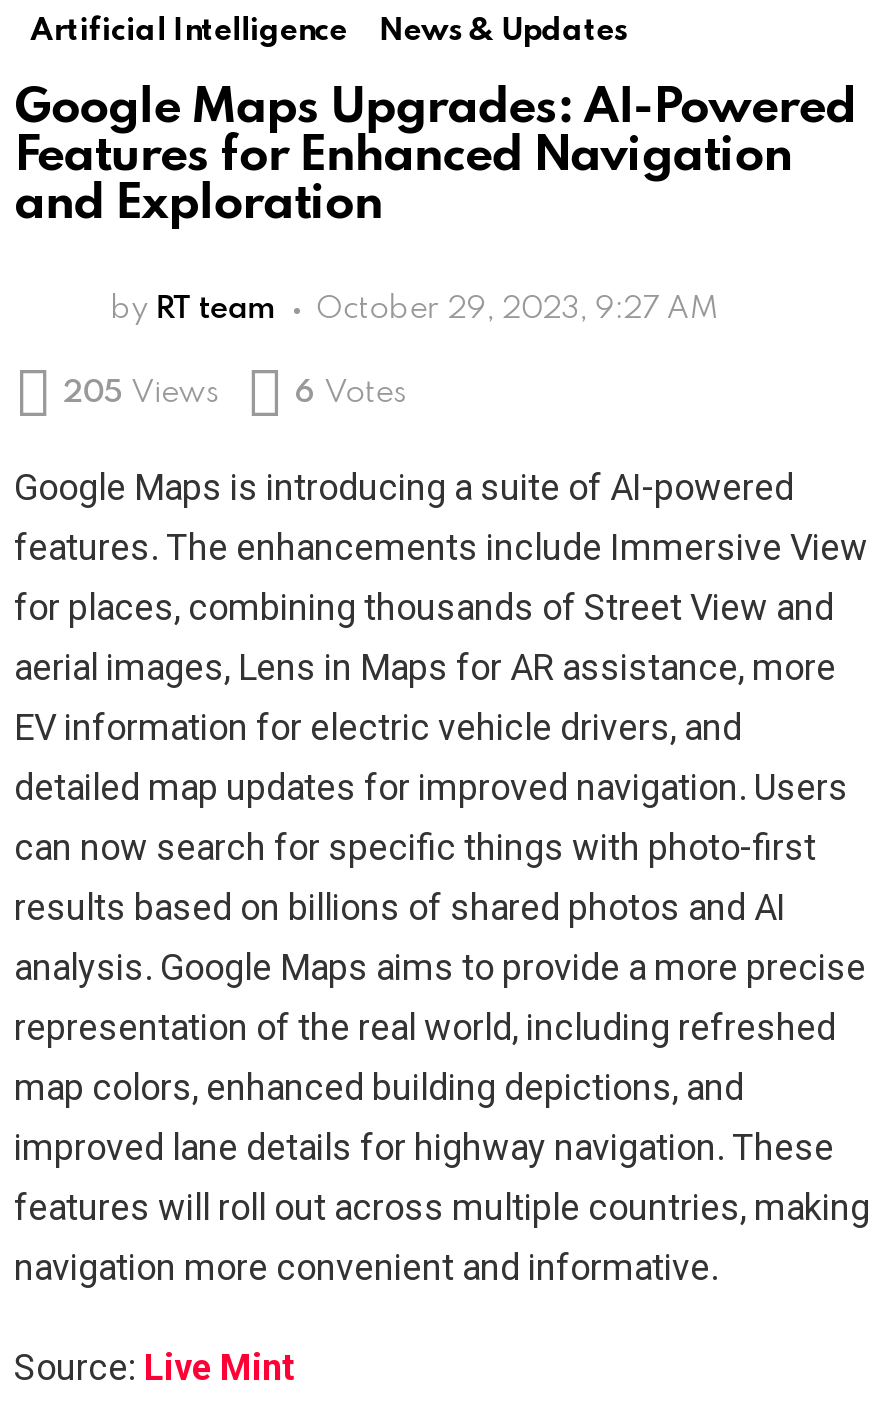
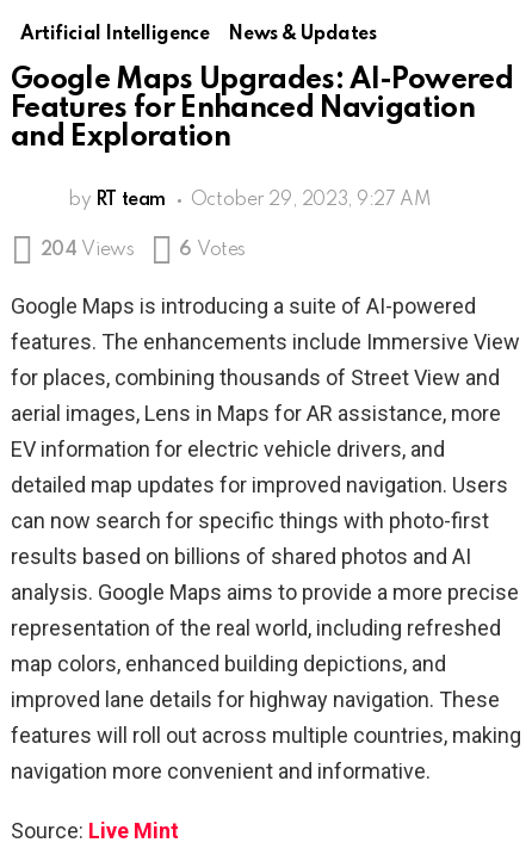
- 205 Views
+ 204 Views
